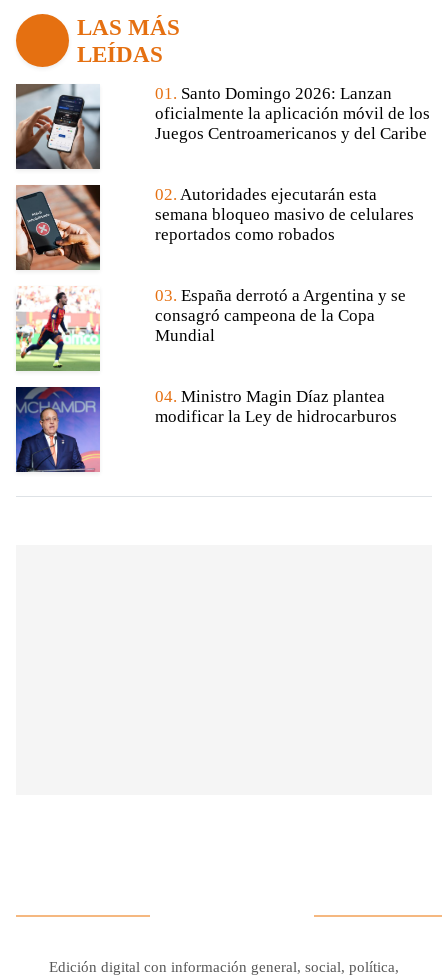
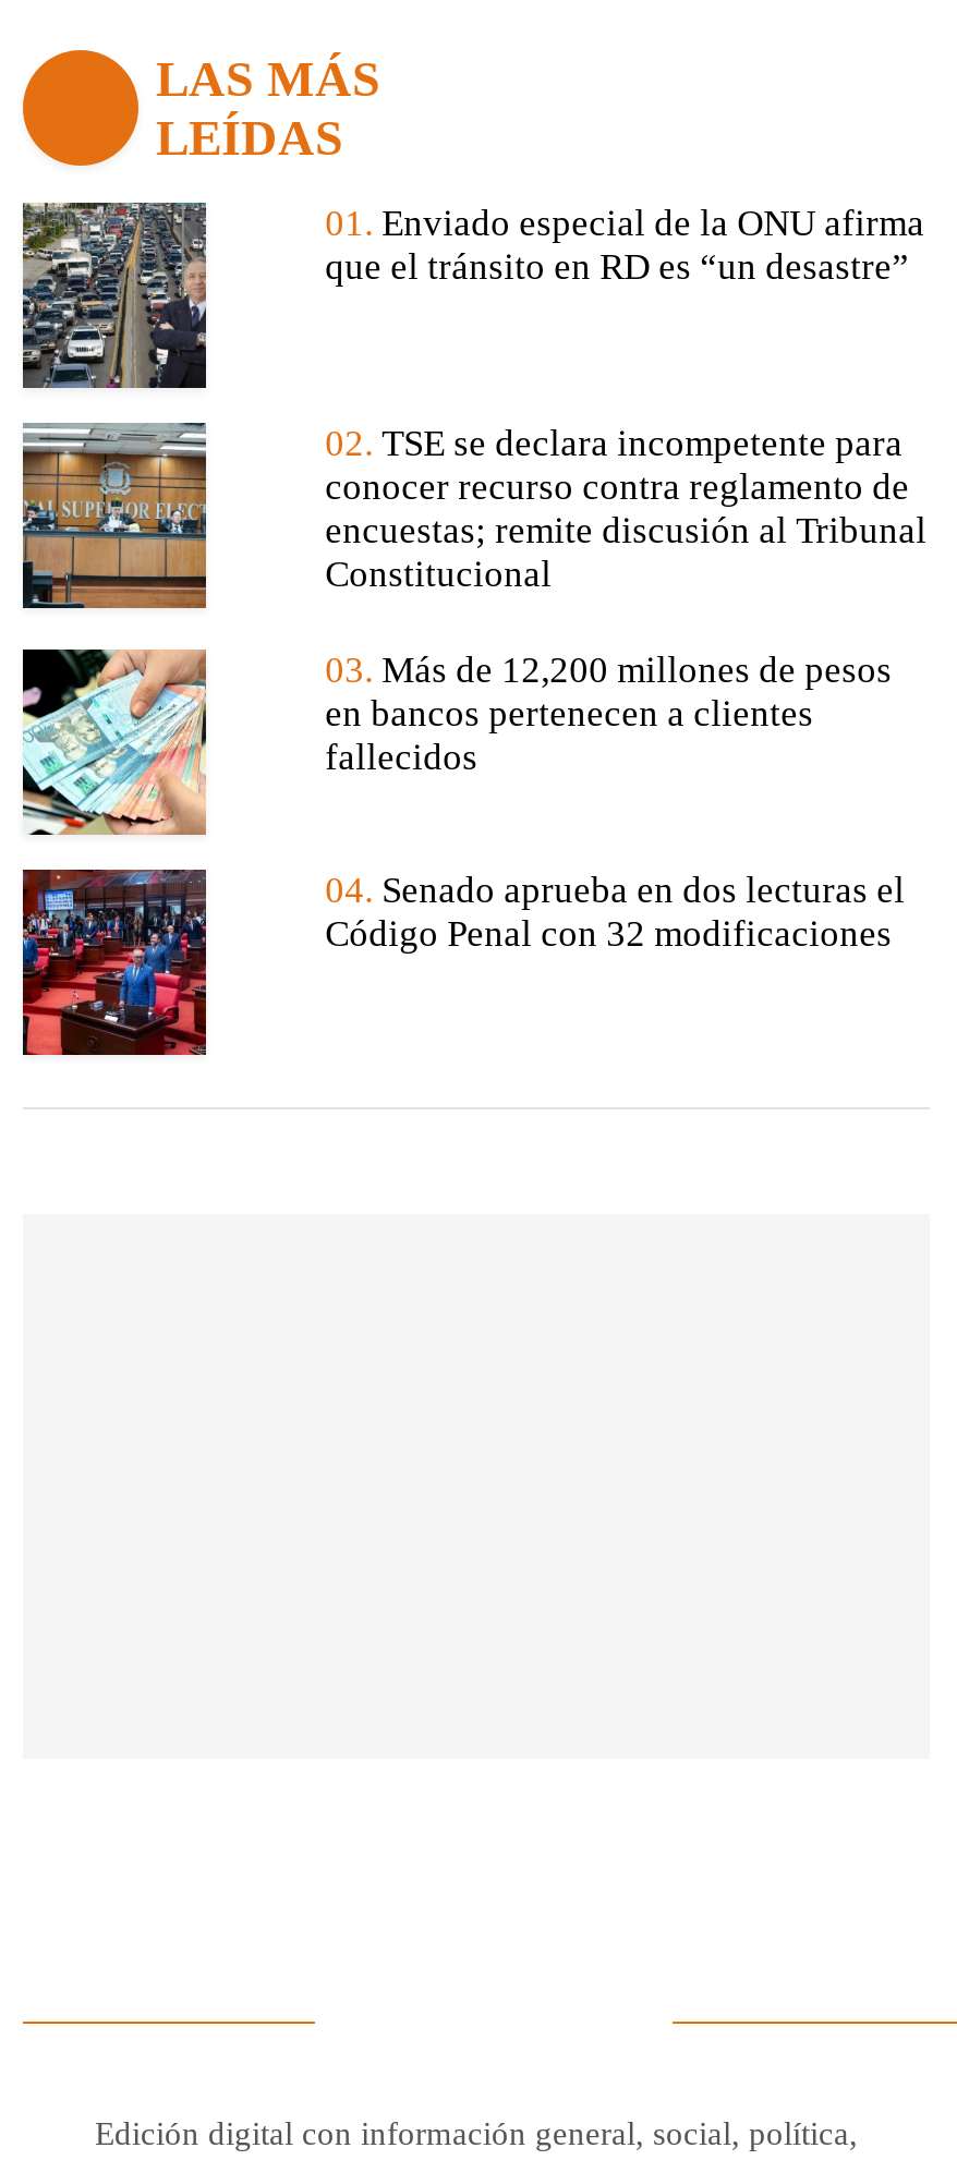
- [image]
+ [image]

- 01. Santo Domingo 2026: Lanzan
- oficialmente la aplicación móvil de los
- Juegos Centroamericanos y del Caribe
+ 01. Enviado especial de la ONU afirma
+ que el tránsito en RD es “un desastre”

- [image]
+ [image]

- 02. Autoridades ejecutarán esta
- semana bloqueo masivo de celulares
- reportados como robados
+ 02. TSE se declara incompetente para
+ conocer recurso contra reglamento de
+ encuestas; remite discusión al Tribunal
+ Constitucional

- [image]
+ [image]

- 03. España derrotó a Argentina y se
- consagró campeona de la Copa
- Mundial
+ 03. Más de 12,200 millones de pesos
+ en bancos pertenecen a clientes
+ fallecidos

- [image]
+ [image]

- 04. Ministro Magin Díaz plantea
- modificar la Ley de hidrocarburos
+ 04. Senado aprueba en dos lecturas el
+ Código Penal con 32 modificaciones
